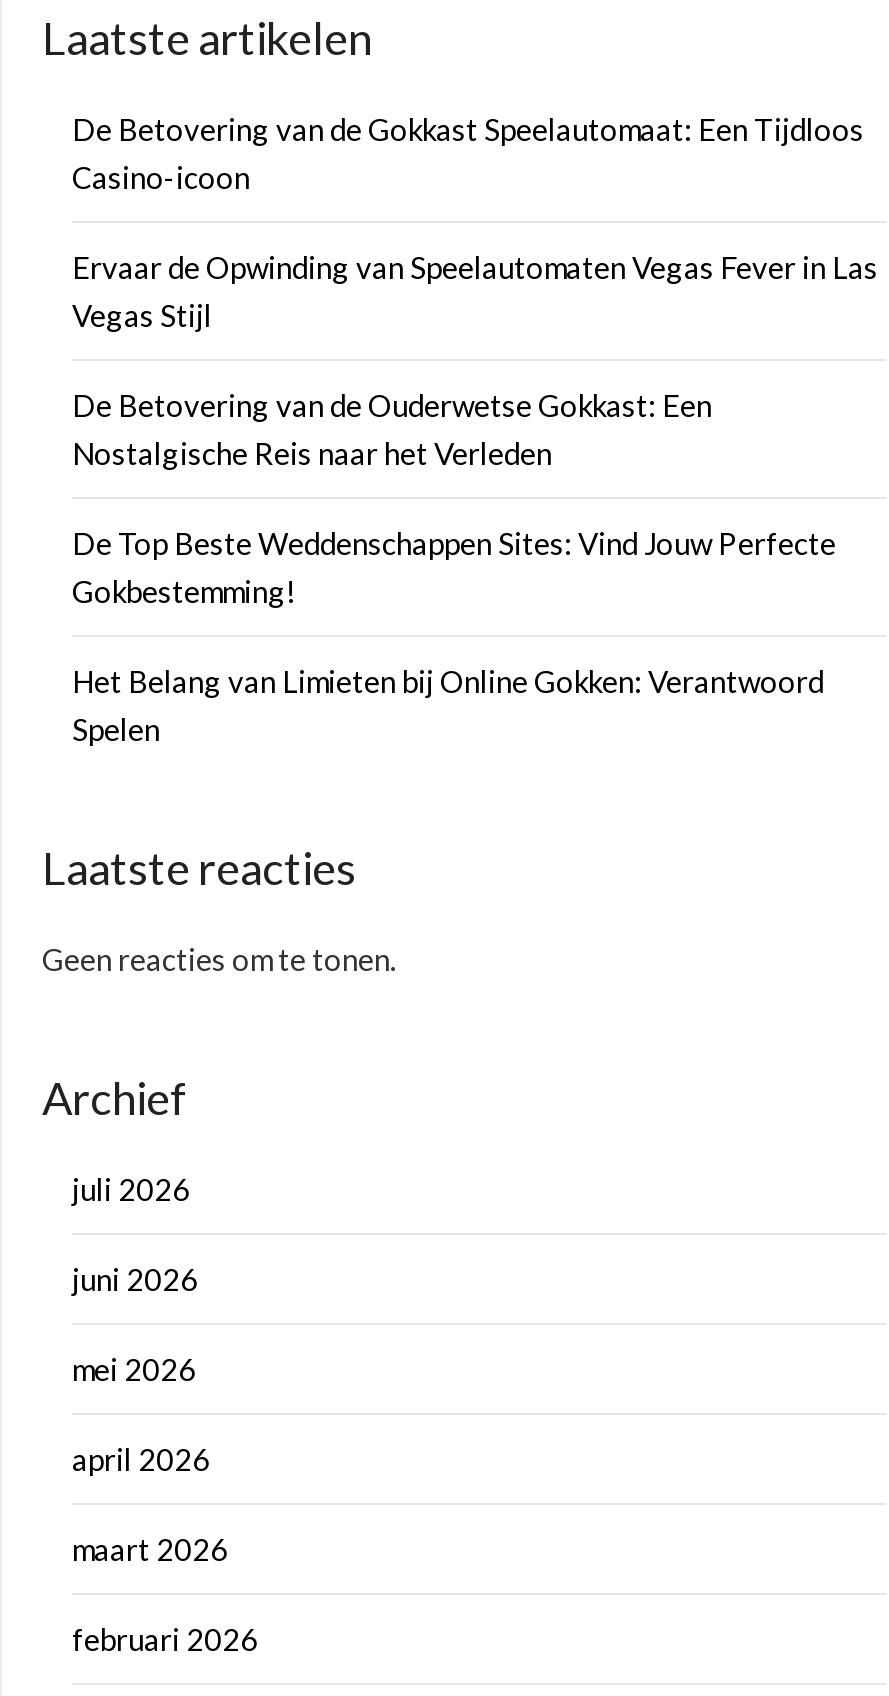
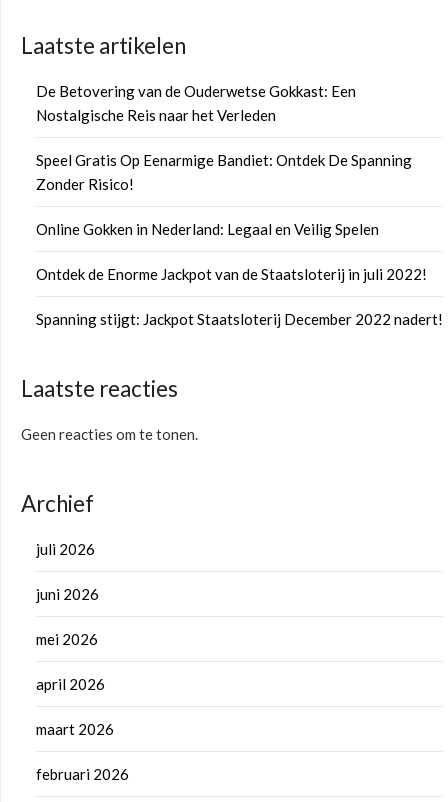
- De Betovering van de Gokkast Speelautomaat: Een Tijdloos
- Casino-icoon
- Ervaar de Opwinding van Speelautomaten Vegas Fever in Las
- Vegas Stijl

moved up: De Betovering van de Ouderwetse Gokkast: Een | Nostalgische Reis naar het Verleden

- De Top Beste Weddenschappen Sites: Vind Jouw Perfecte
- Gokbestemming!
- Het Belang van Limieten bij Online Gokken: Verantwoord
- Spelen
+ Speel Gratis Op Eenarmige Bandiet: Ontdek De Spanning
+ Zonder Risico!
+ Online Gokken in Nederland: Legaal en Veilig Spelen
+ Ontdek de Enorme Jackpot van de Staatsloterij in juli 2022!
+ Spanning stijgt: Jackpot Staatsloterij December 2022 nadert!
